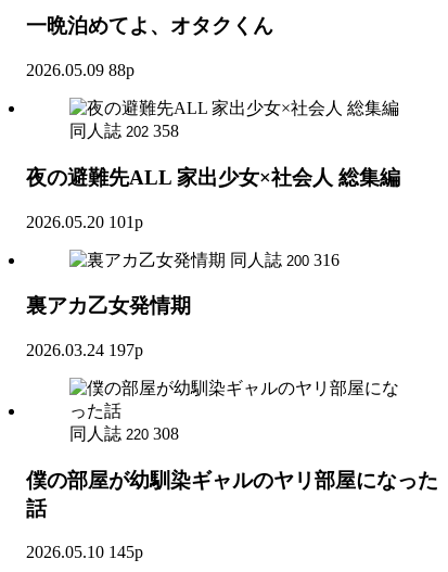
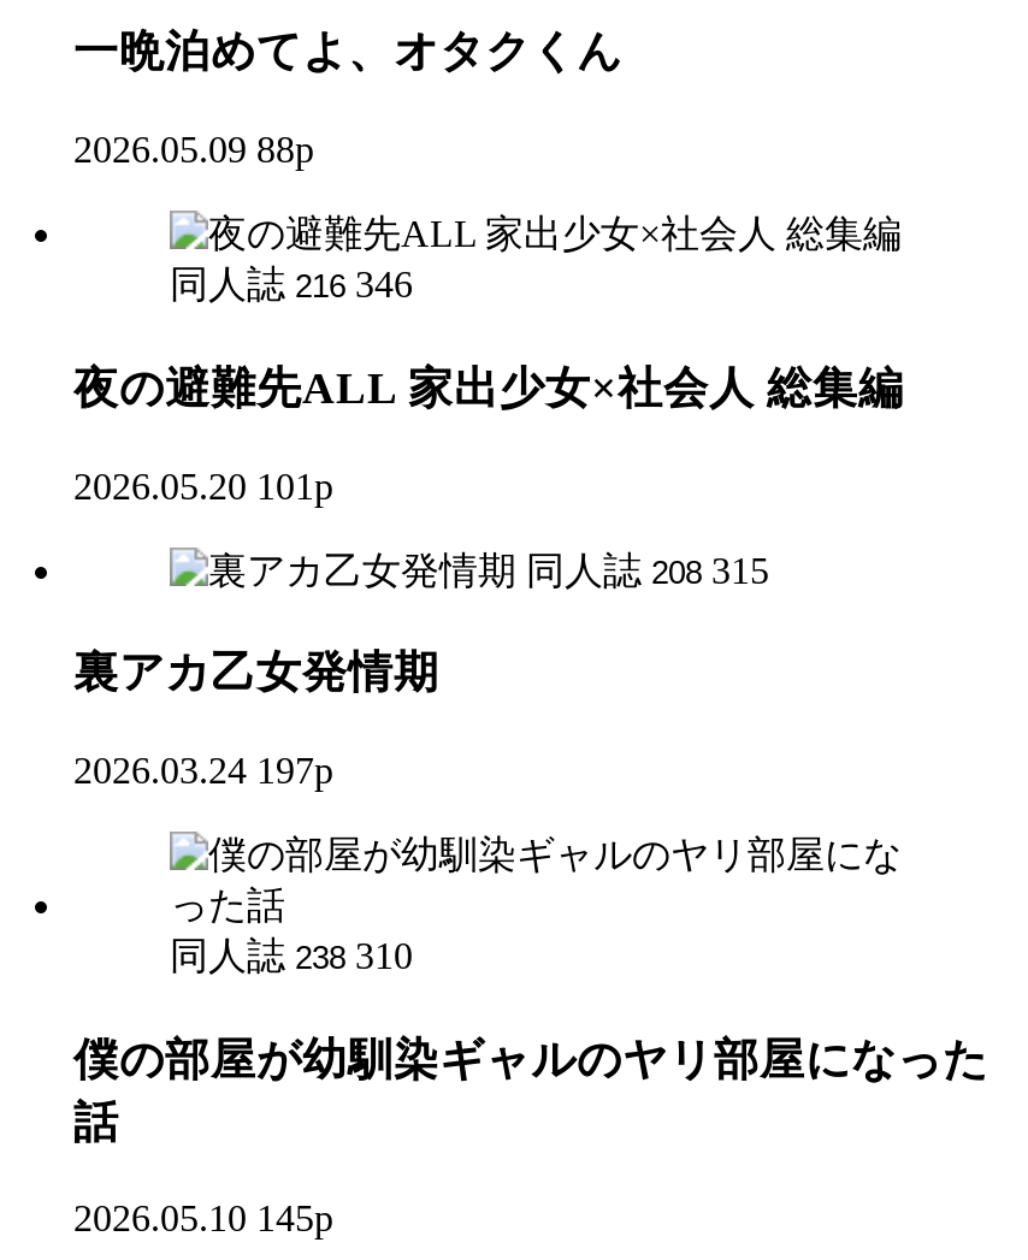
- 同人誌 202 358
+ 同人誌 216 346

- 同人誌 200 316
+ 同人誌 208 315

- 同人誌 220 308
+ 同人誌 238 310
